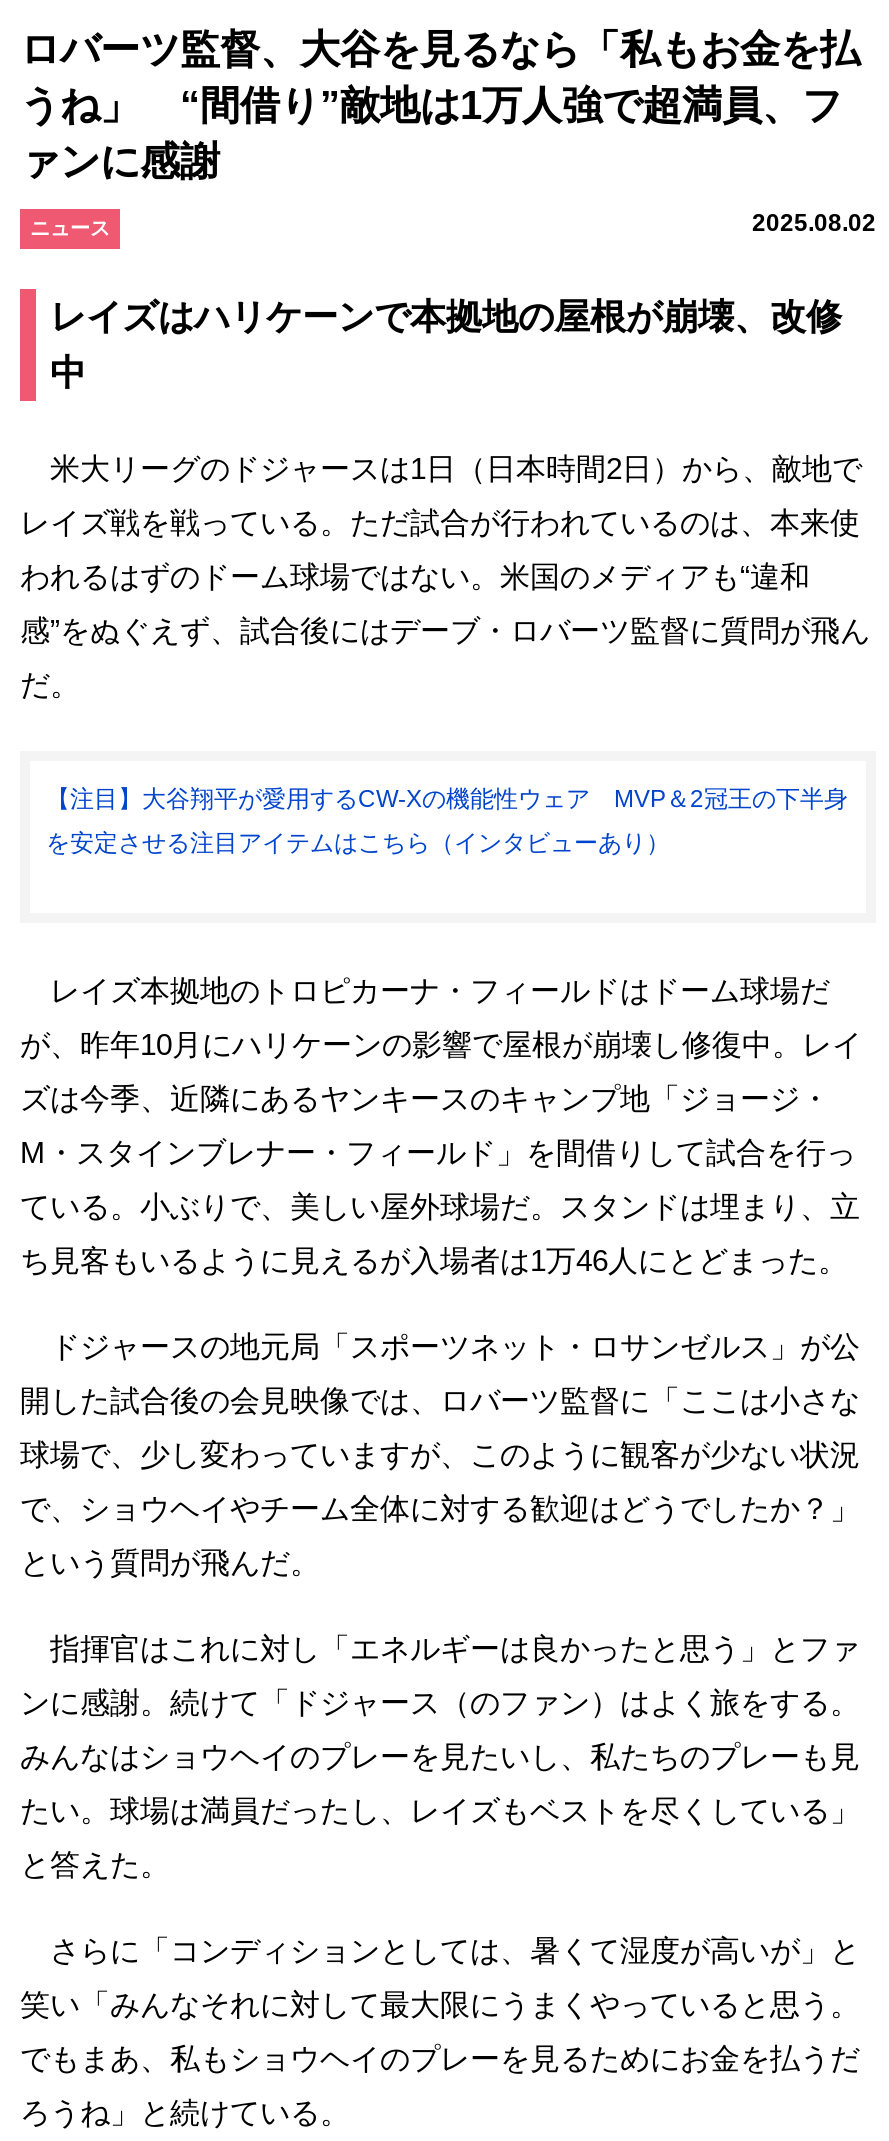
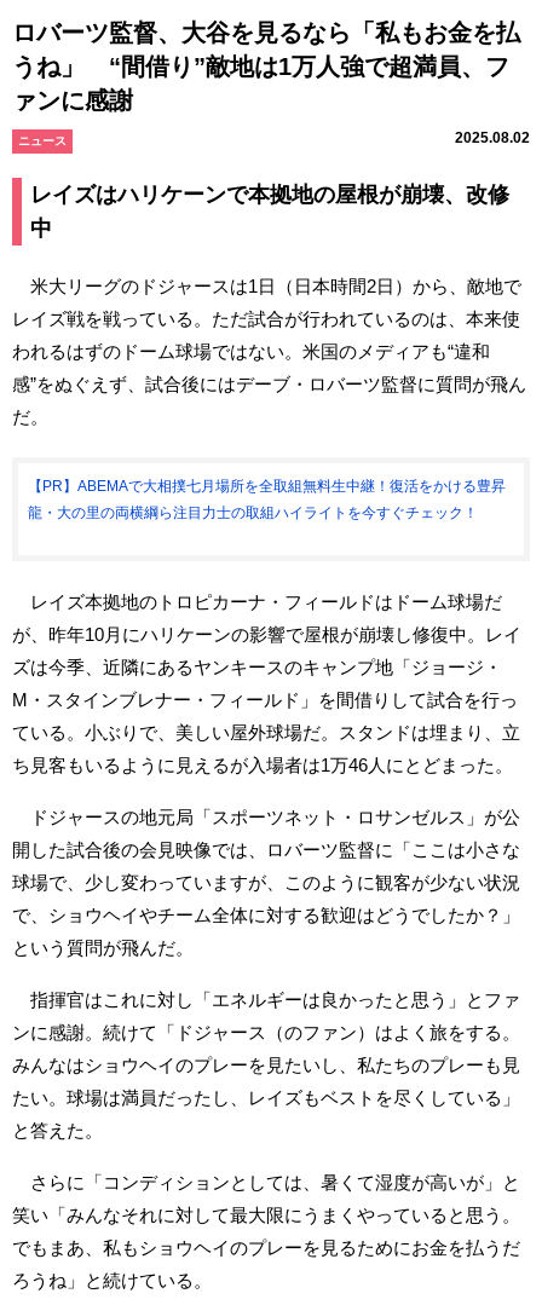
- 【注目】大谷翔平が愛用するCW-Xの機能性ウェア MVP＆2冠王の下半身
+ 【PR】ABEMAで大相撲七月場所を全取組無料生中継！復活をかける豊昇

- を安定させる注目アイテムはこちら（インタビューあり）
+ 龍・大の里の両横綱ら注目力士の取組ハイライトを今すぐチェック！
